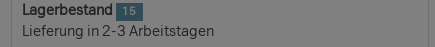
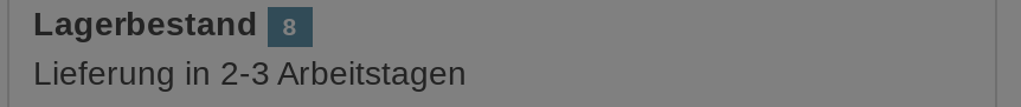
- Lagerbestand 15
+ Lagerbestand 8
